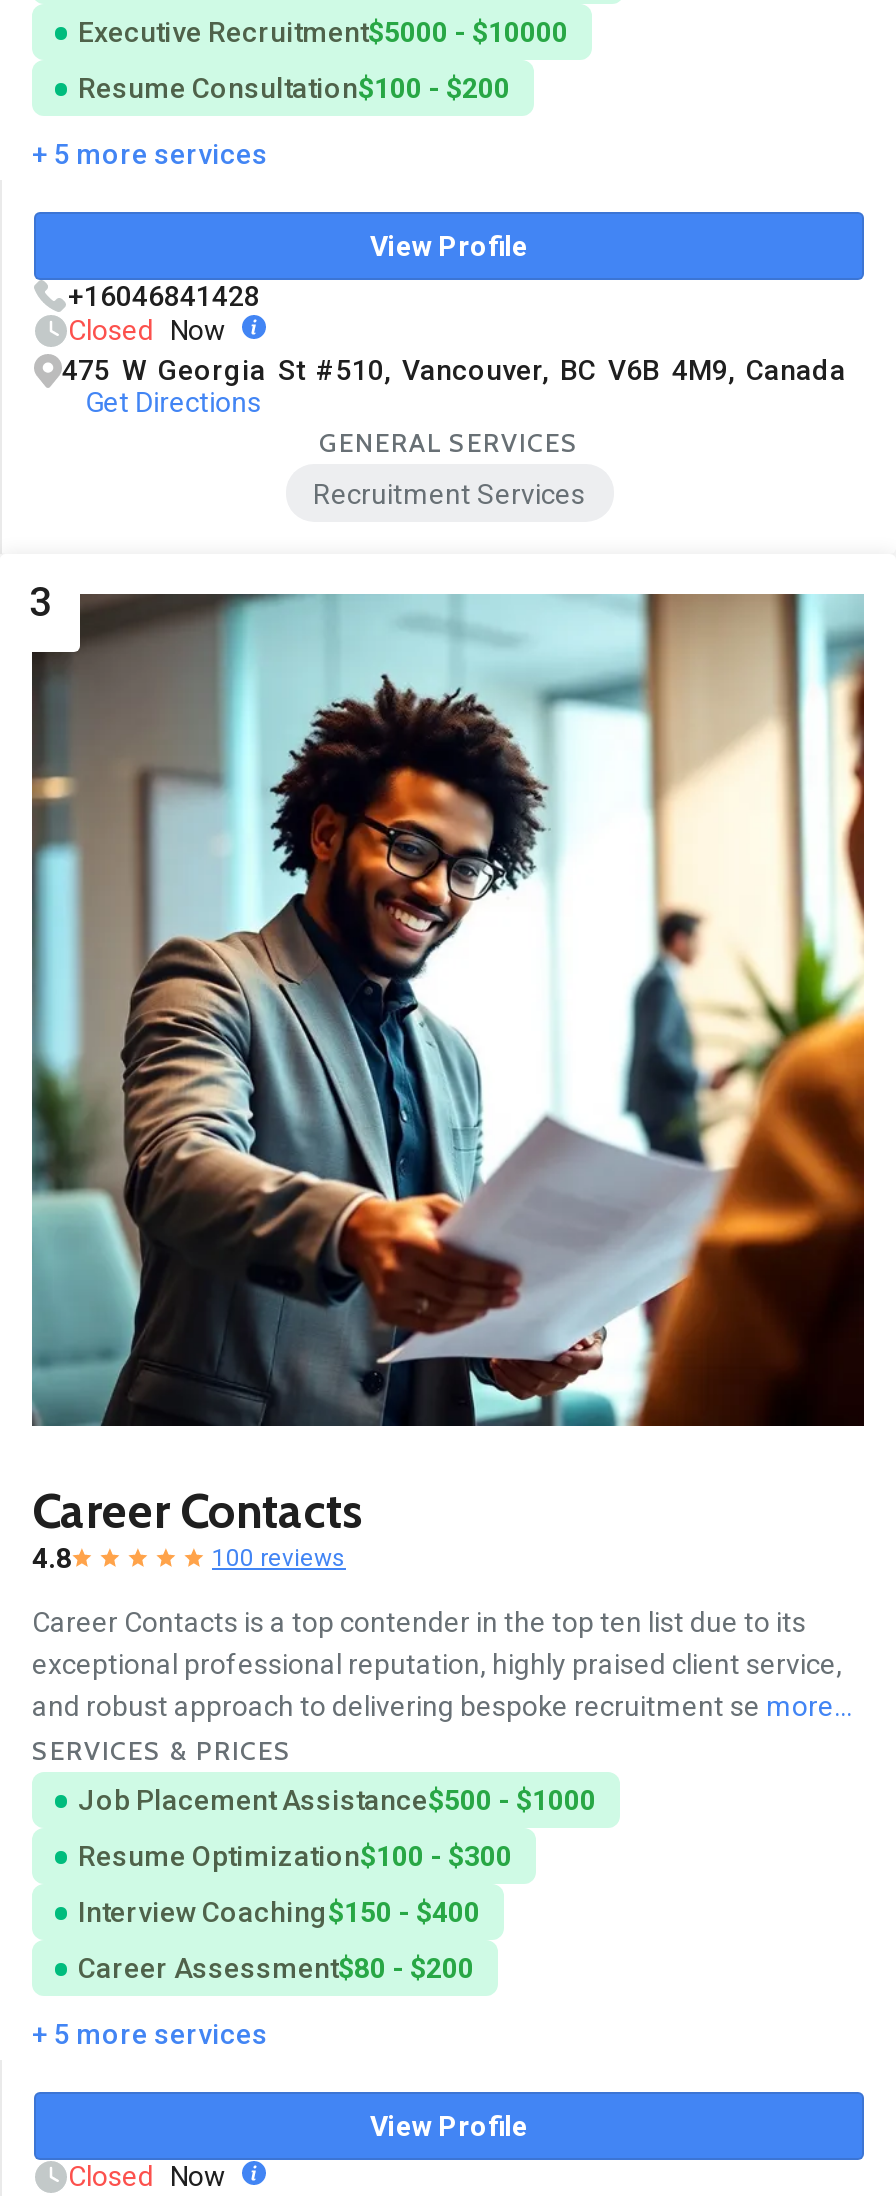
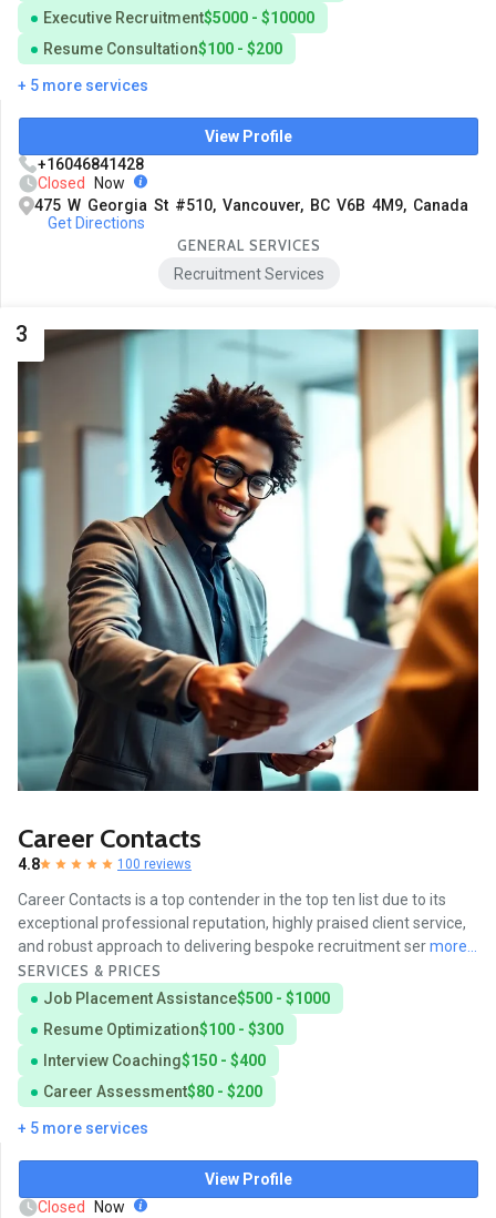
- and robust approach to delivering bespoke recruitment se more...
+ and robust approach to delivering bespoke recruitment ser more...
